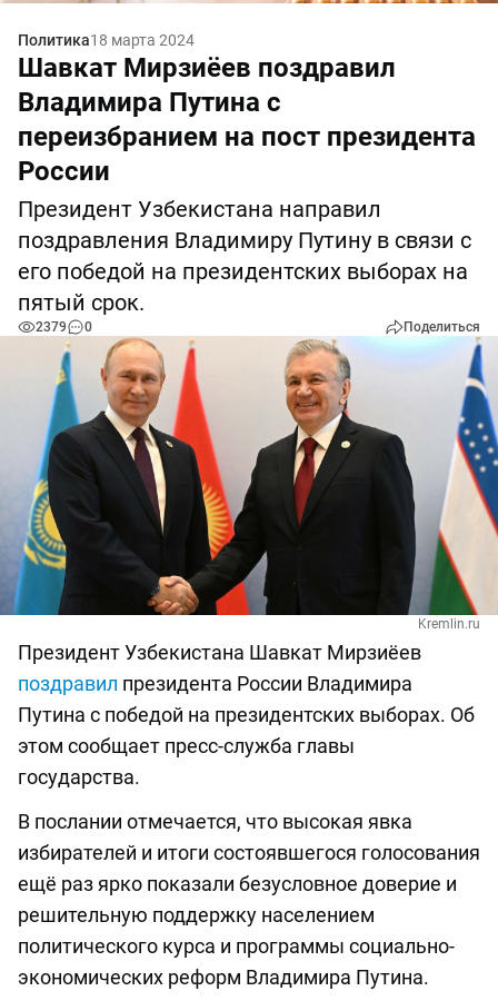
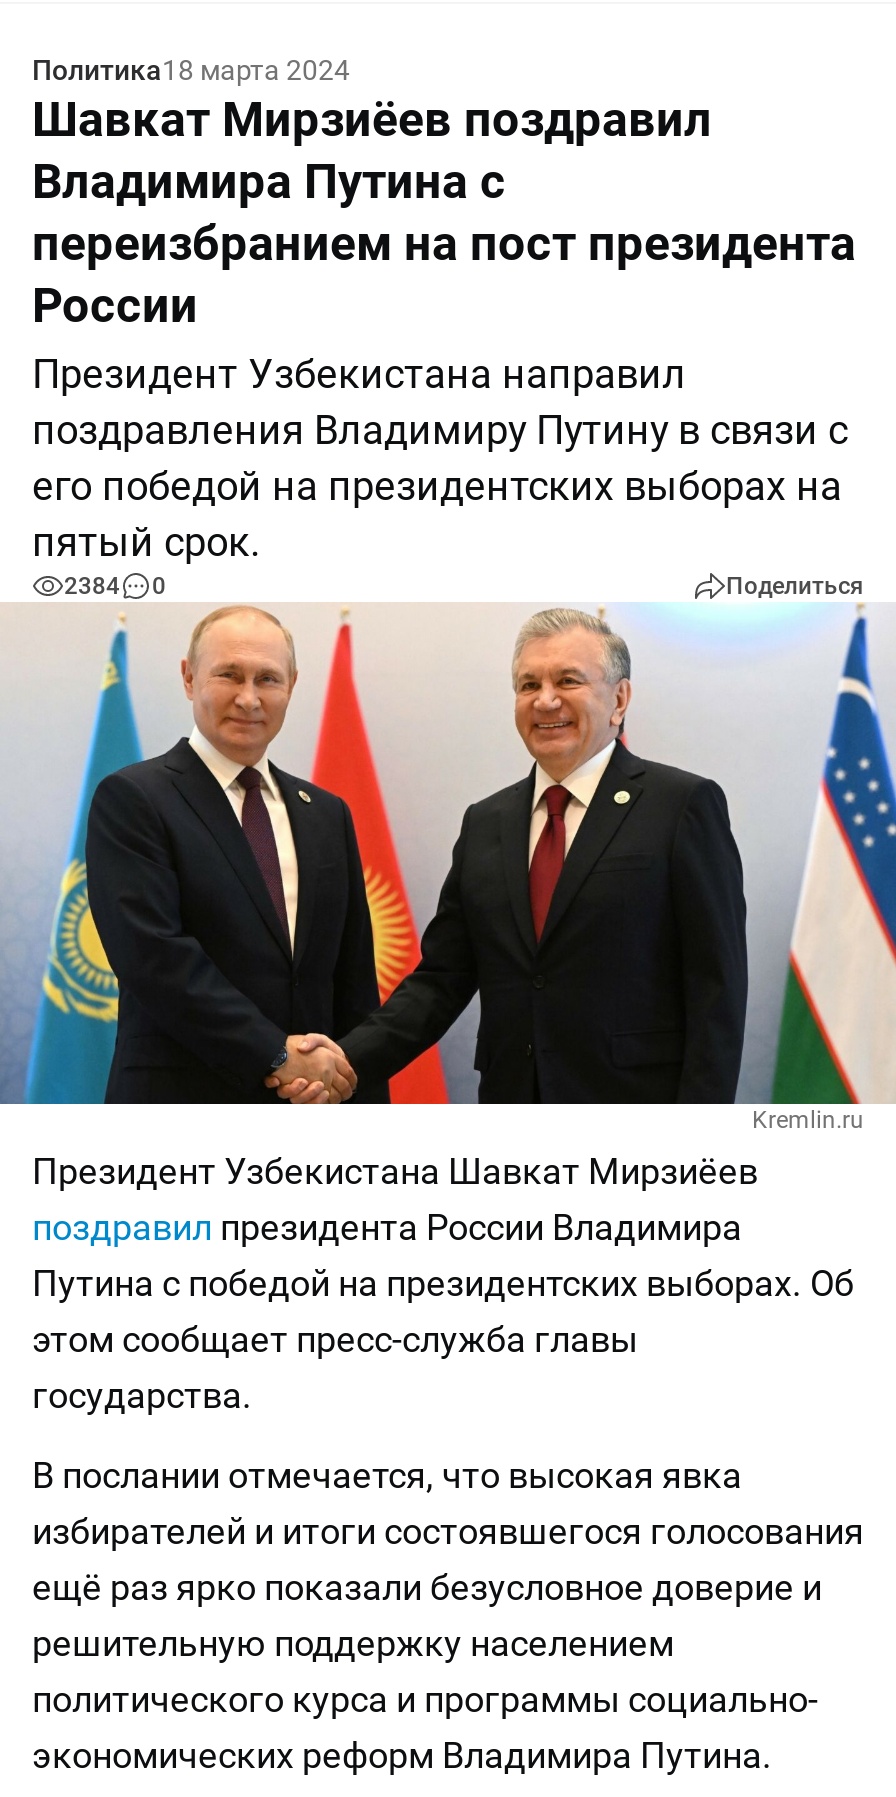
- 2379 0
+ 2384 0
